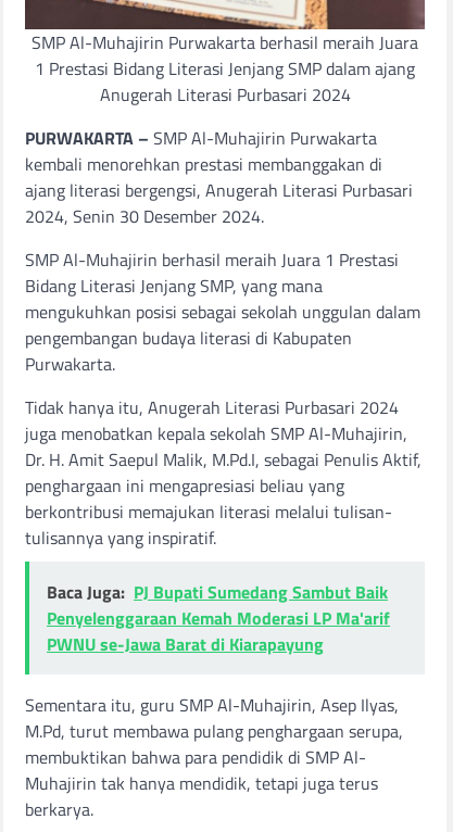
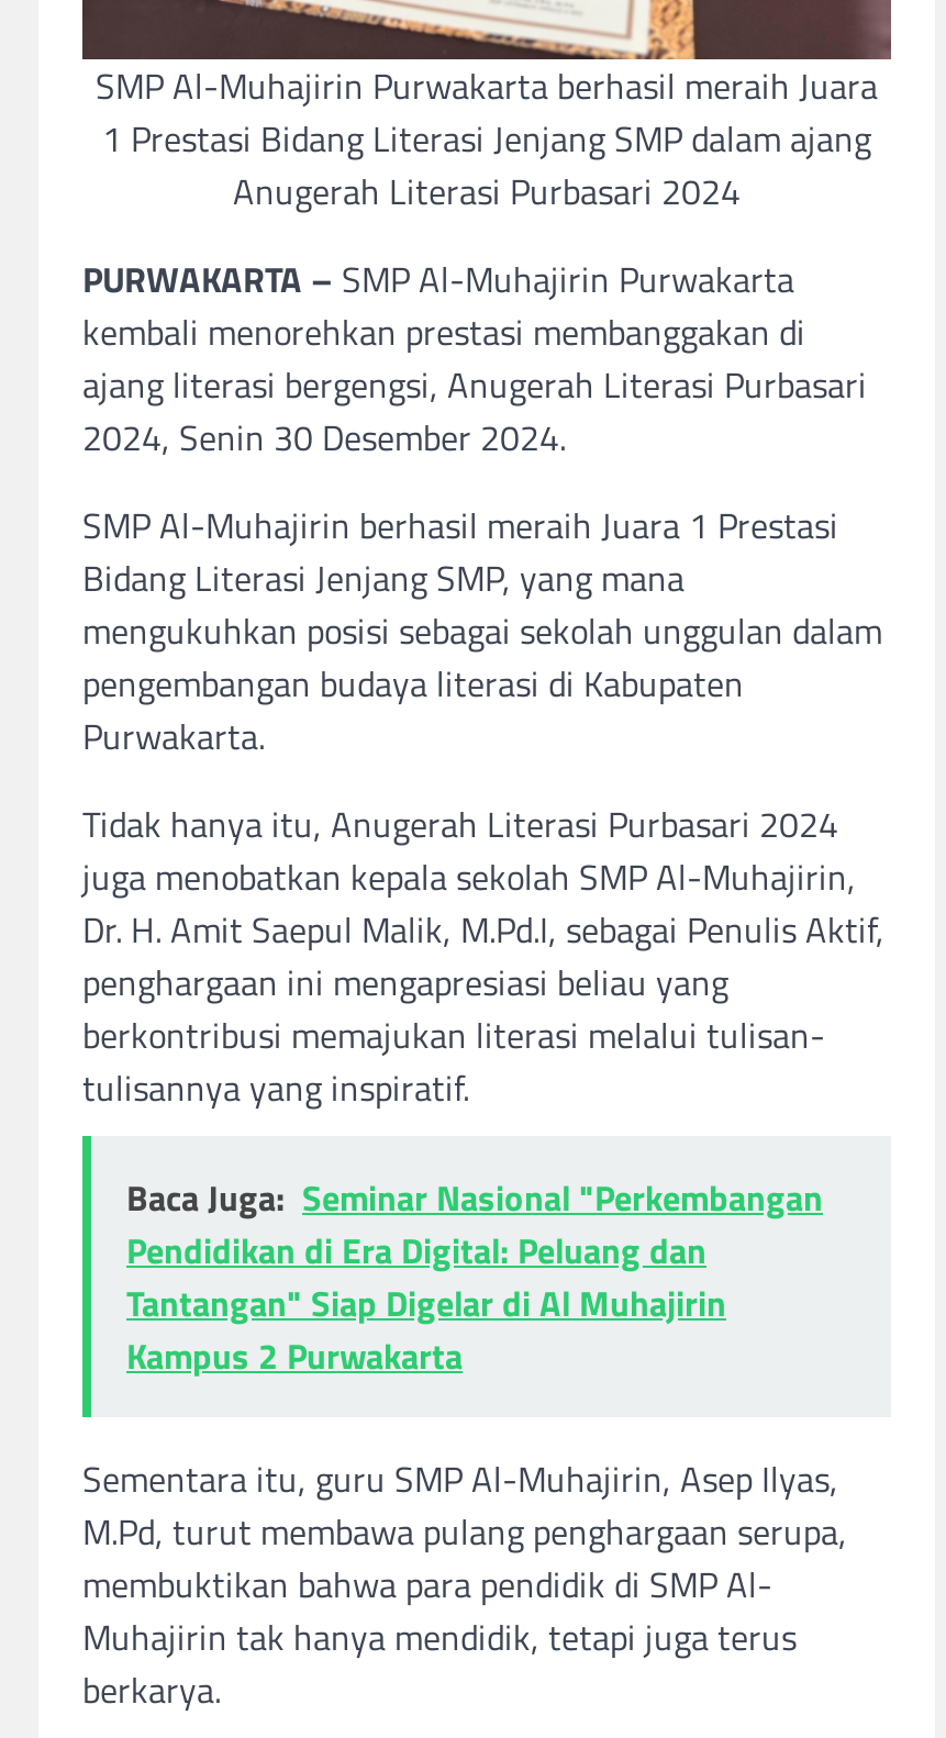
- Baca Juga: PJ Bupati Sumedang Sambut Baik
- Penyelenggaraan Kemah Moderasi LP Ma'arif
- PWNU se-Jawa Barat di Kiarapayung
+ Baca Juga: Seminar Nasional "Perkembangan
+ Pendidikan di Era Digital: Peluang dan
+ Tantangan" Siap Digelar di Al Muhajirin
+ Kampus 2 Purwakarta
